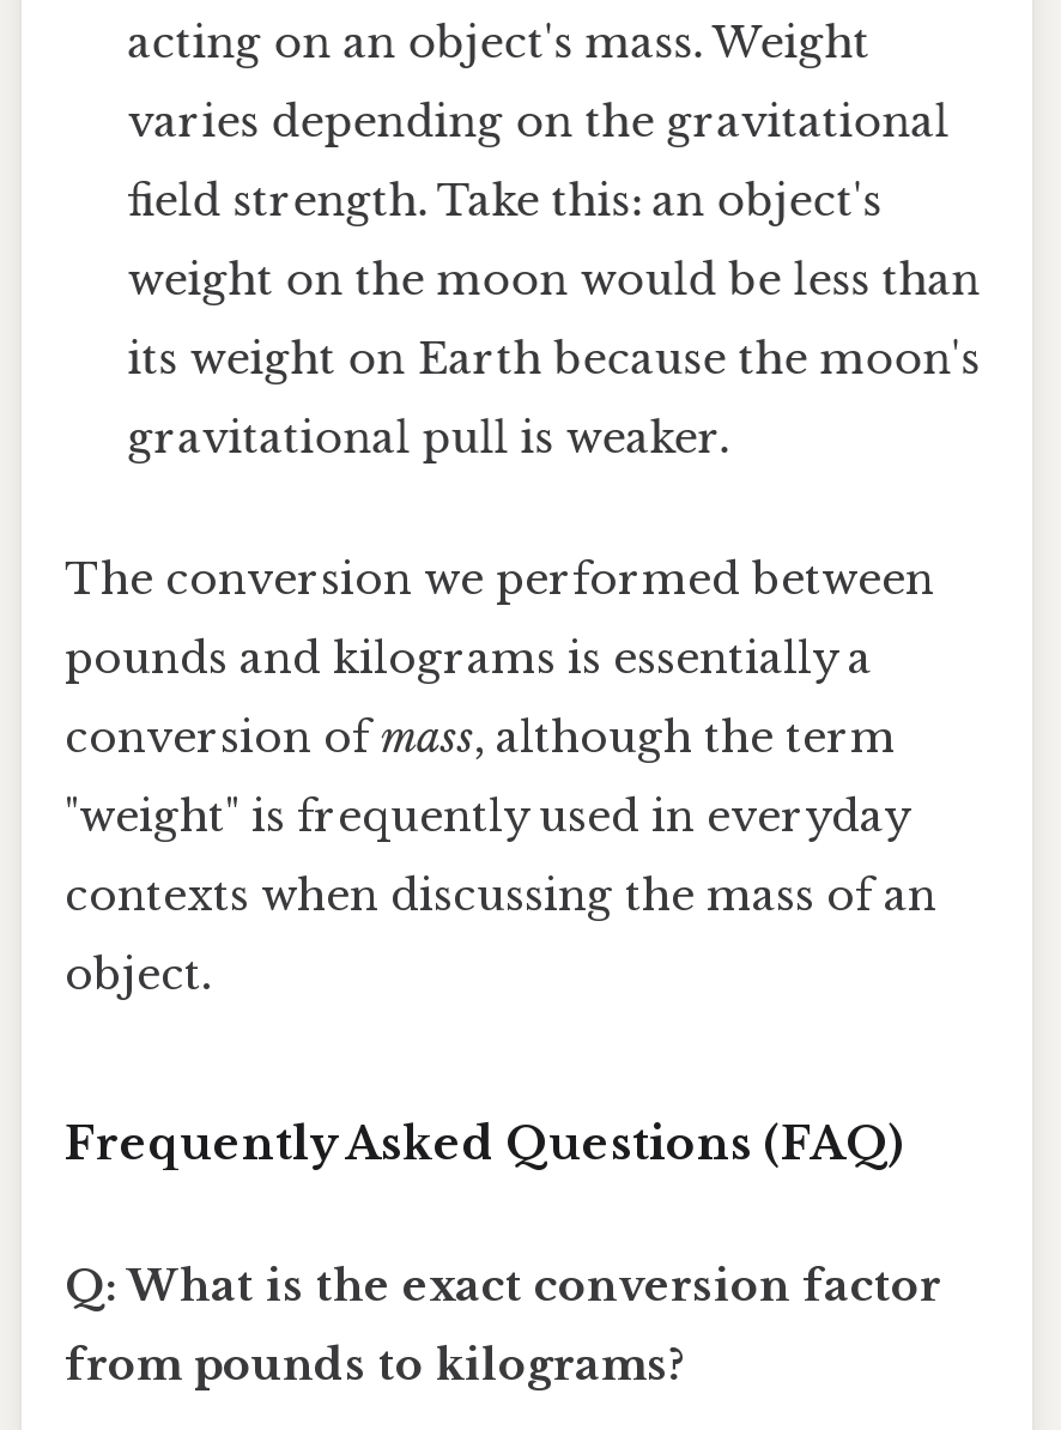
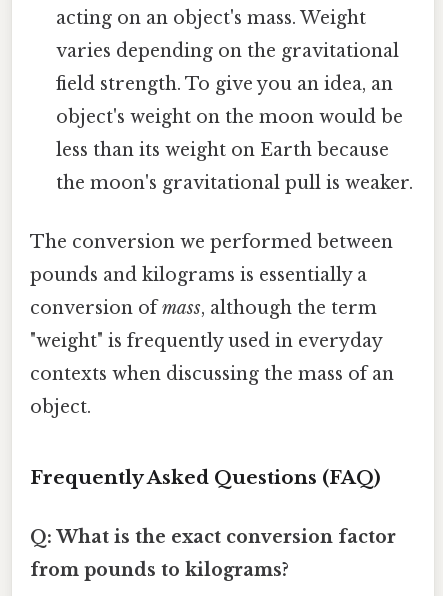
- field strength. Take this: an object's
+ field strength. To give you an idea, an

- weight on the moon would be less than
+ object's weight on the moon would be

- its weight on Earth because the moon's
+ less than its weight on Earth because

- gravitational pull is weaker.
+ the moon's gravitational pull is weaker.
